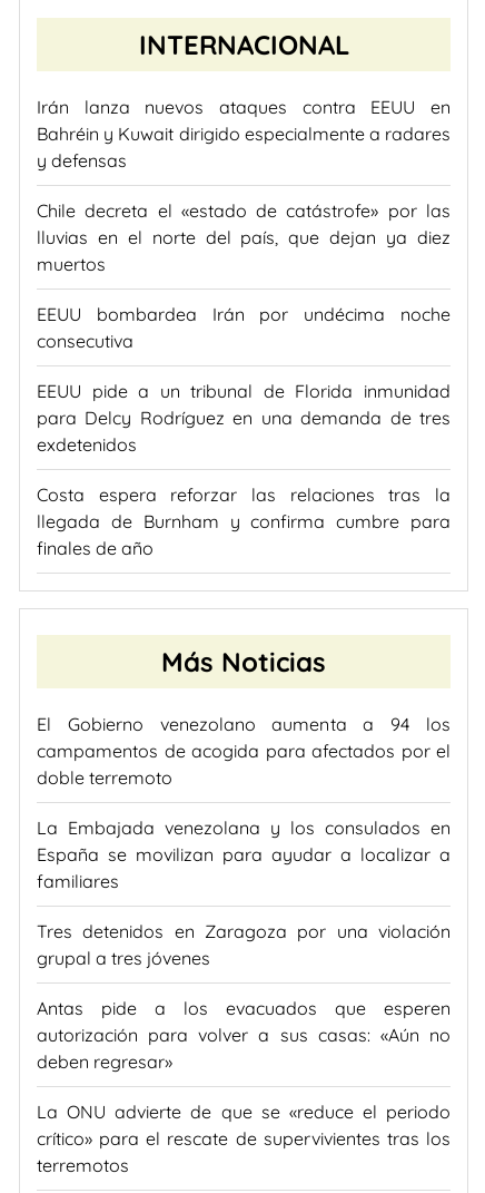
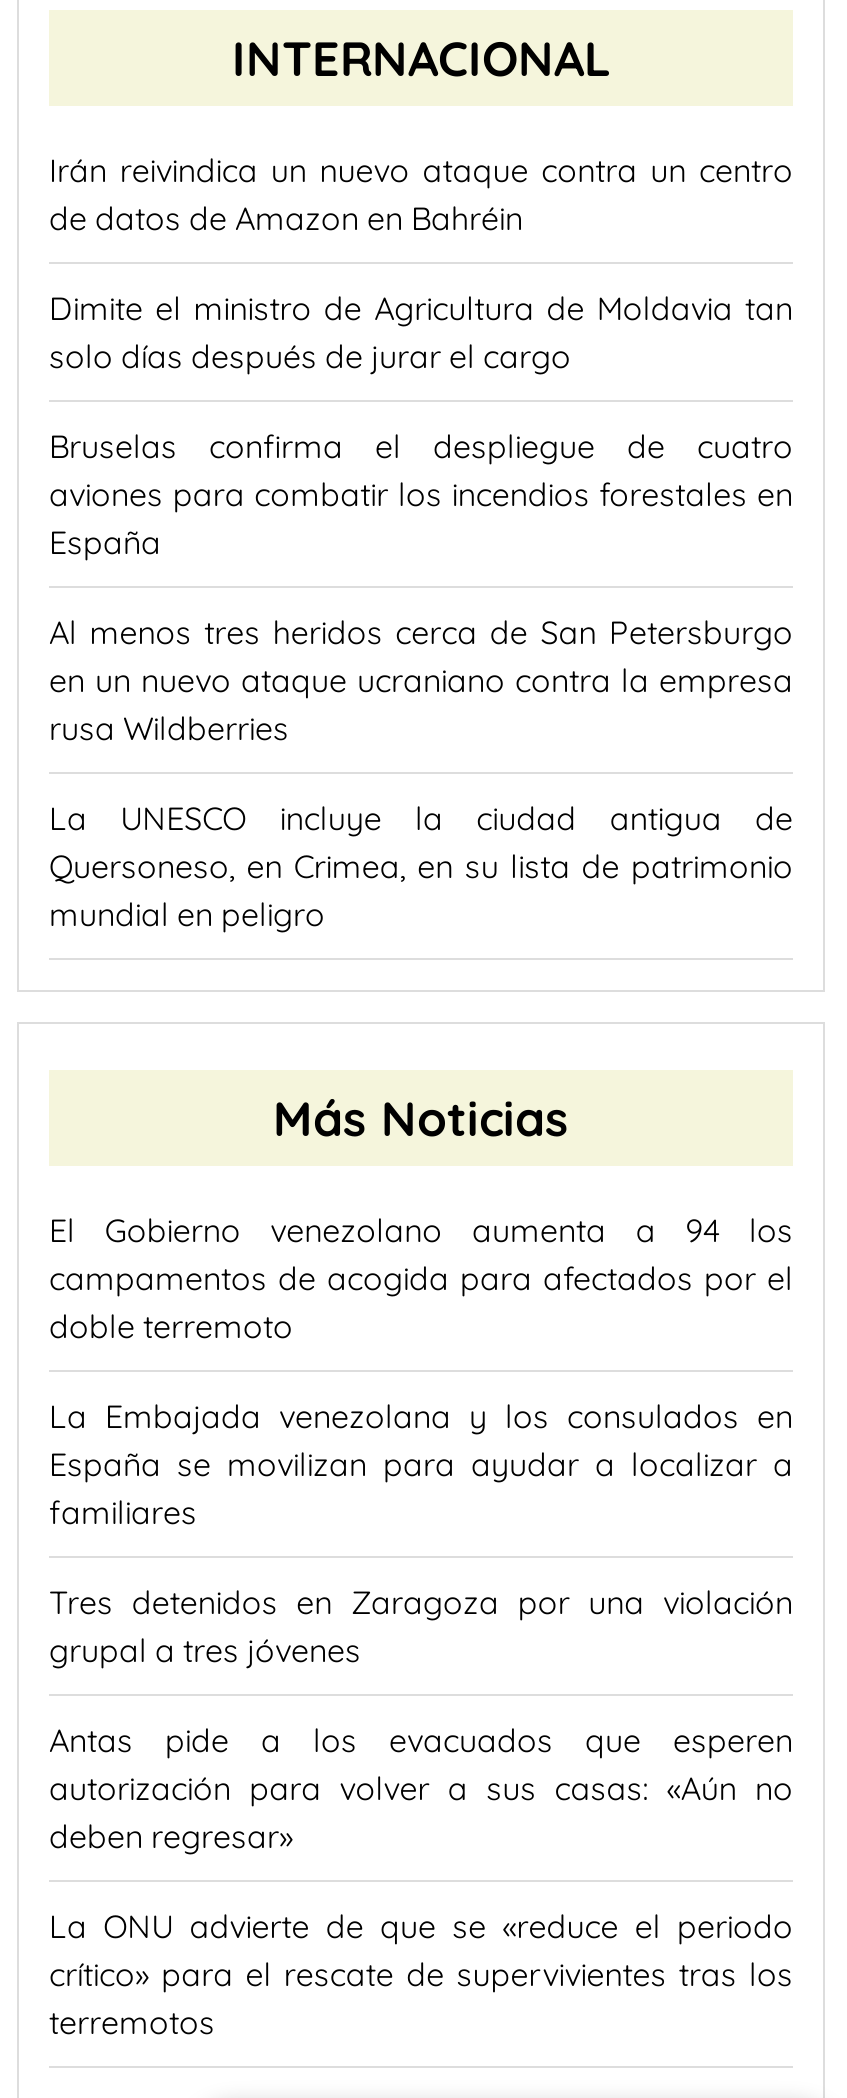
- Irán lanza nuevos ataques contra EEUU en
- Bahréin y Kuwait dirigido especialmente a radares
- y defensas
+ Irán reivindica un nuevo ataque contra un centro
+ de datos de Amazon en Bahréin

- Chile decreta el «estado de catástrofe» por las
- lluvias en el norte del país, que dejan ya diez
- muertos
+ Dimite el ministro de Agricultura de Moldavia tan
+ solo días después de jurar el cargo

- EEUU bombardea Irán por undécima noche
- consecutiva
+ Bruselas confirma el despliegue de cuatro
+ aviones para combatir los incendios forestales en
+ España

- EEUU pide a un tribunal de Florida inmunidad
- para Delcy Rodríguez en una demanda de tres
- exdetenidos
+ Al menos tres heridos cerca de San Petersburgo
+ en un nuevo ataque ucraniano contra la empresa
+ rusa Wildberries

- Costa espera reforzar las relaciones tras la
- llegada de Burnham y confirma cumbre para
- finales de año
+ La UNESCO incluye la ciudad antigua de
+ Quersoneso, en Crimea, en su lista de patrimonio
+ mundial en peligro
